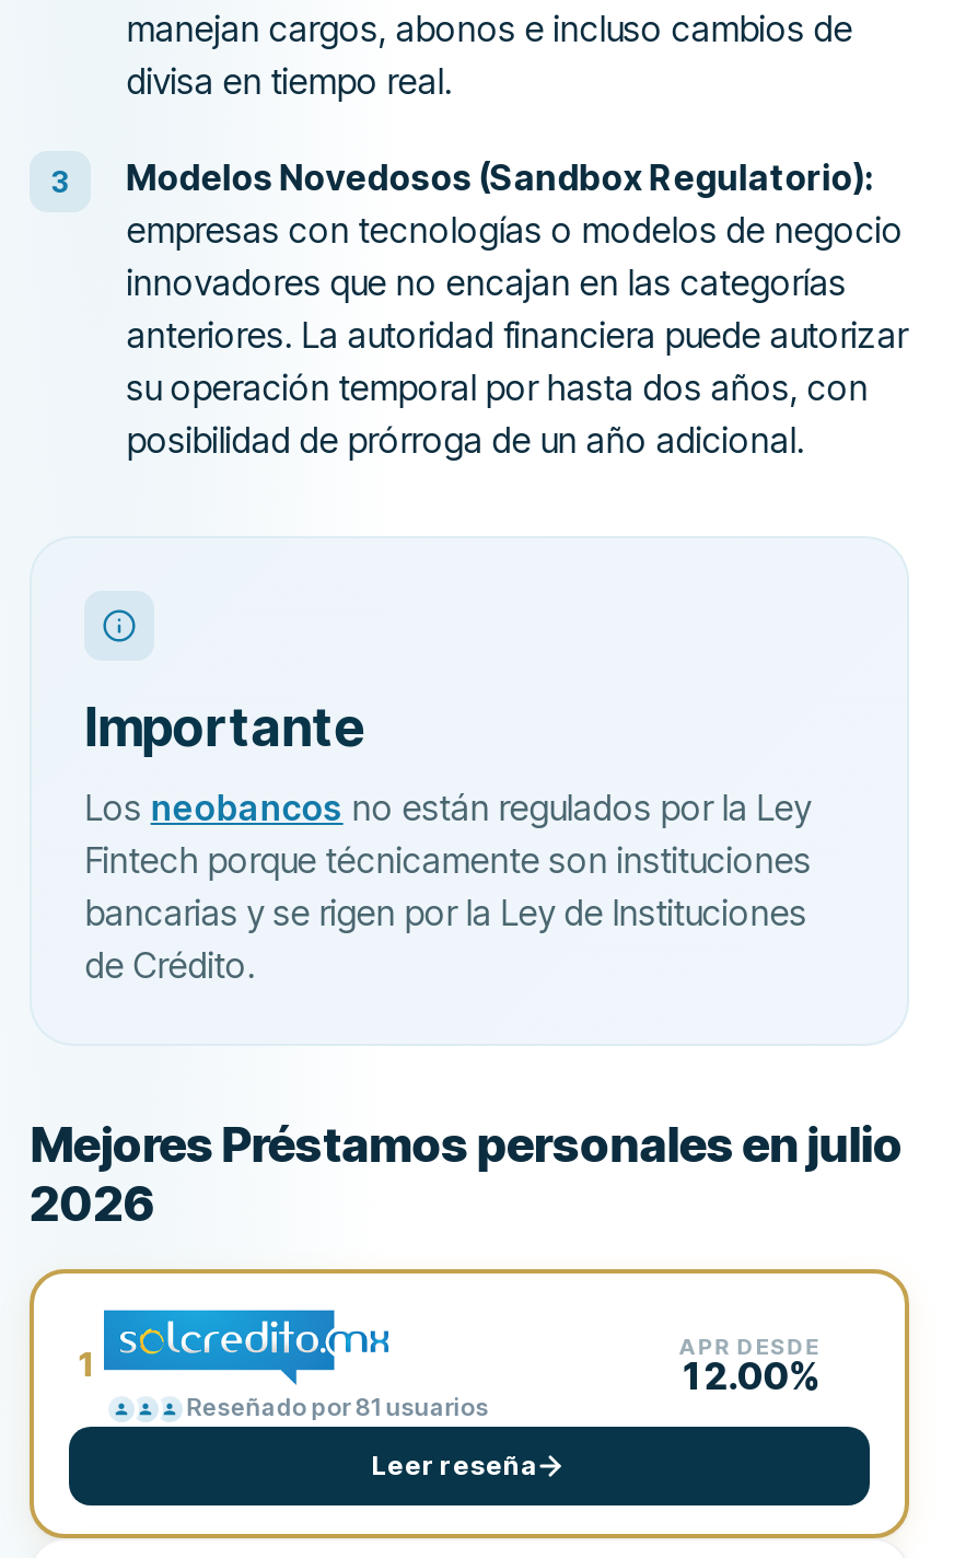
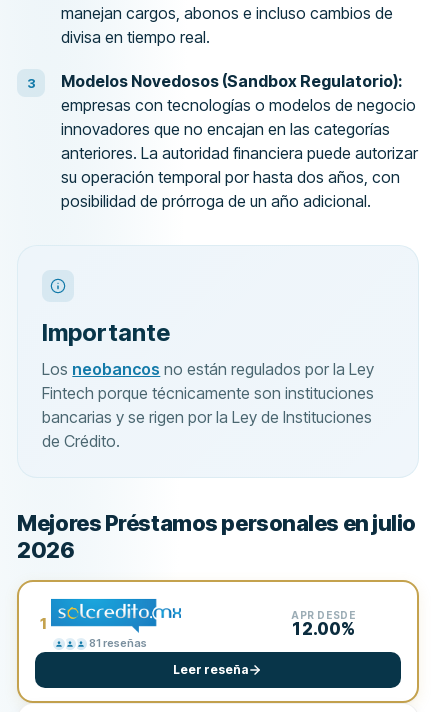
- Reseñado por 81 usuarios
+ 81 reseñas
